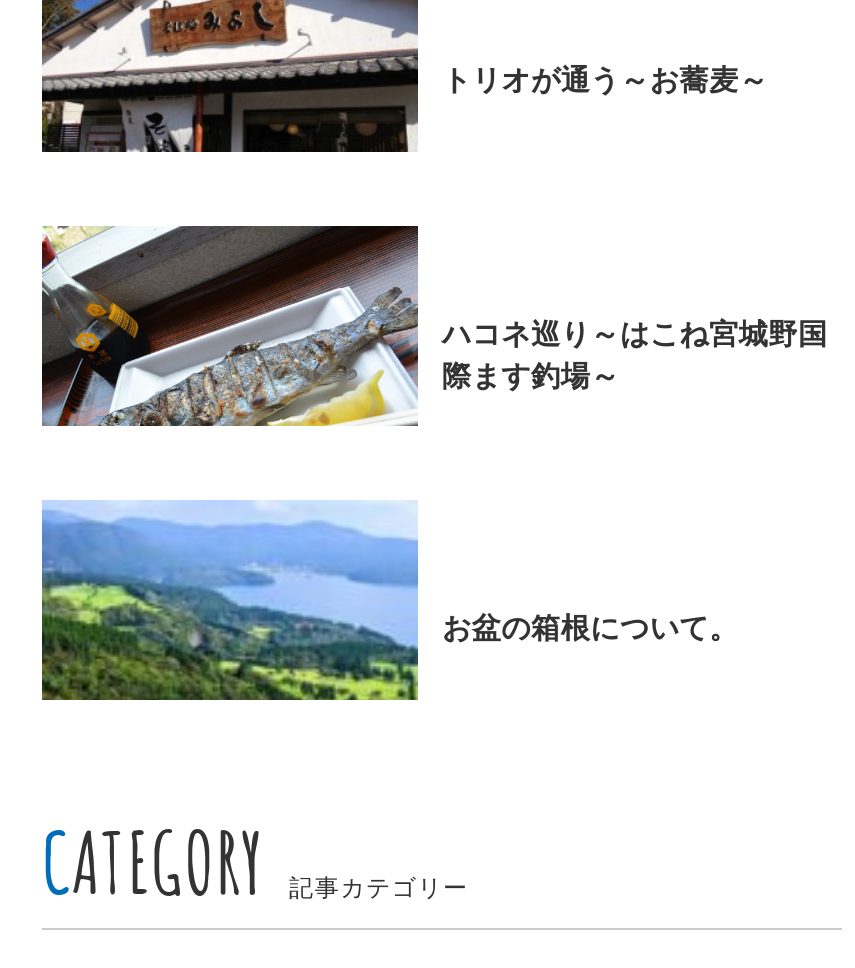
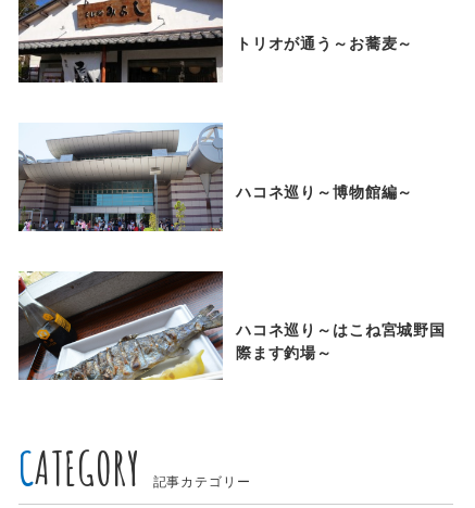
+ [image]
+ ハコネ巡り～博物館編～

moved down: [image] | ハコネ巡り～はこね宮城野国 | 際ます釣場～

- [image]
- お盆の箱根について。
